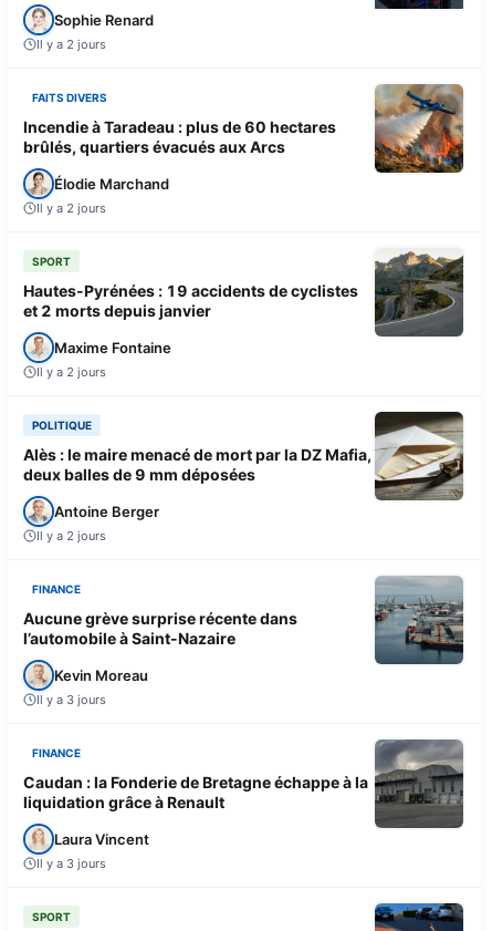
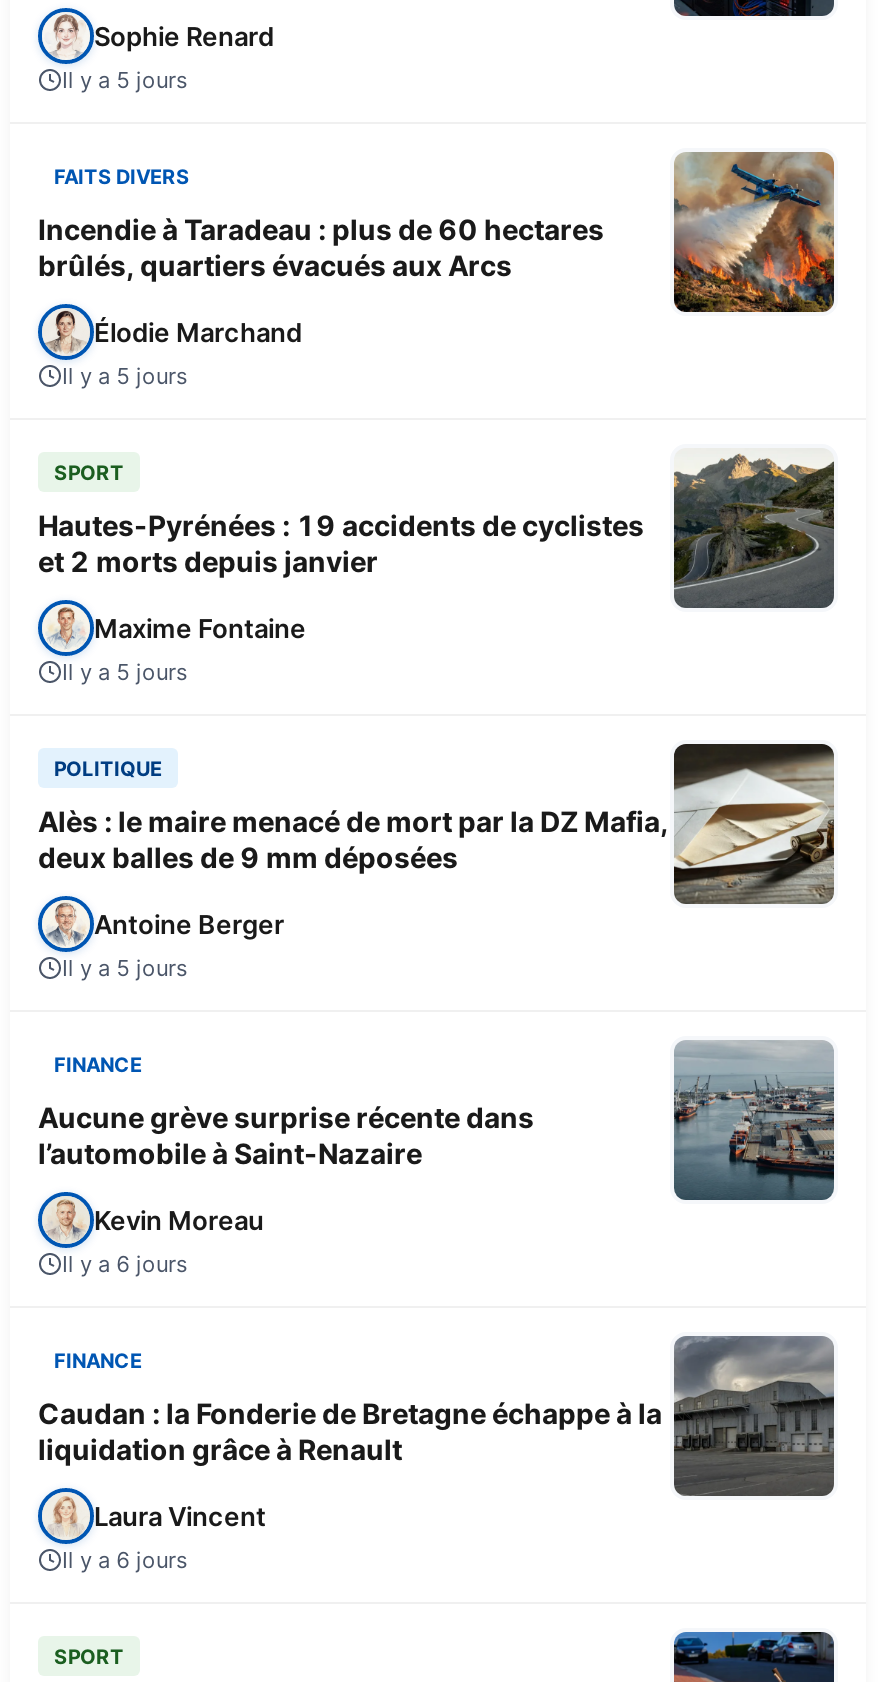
- Il y a 2 jours
+ Il y a 5 jours

- Il y a 2 jours
+ Il y a 5 jours

- Il y a 2 jours
+ Il y a 5 jours

- Il y a 2 jours
+ Il y a 5 jours

- Il y a 3 jours
+ Il y a 6 jours

- Il y a 3 jours
+ Il y a 6 jours
